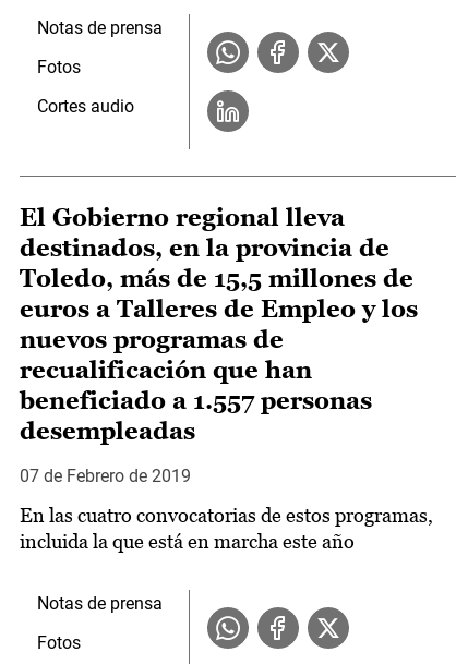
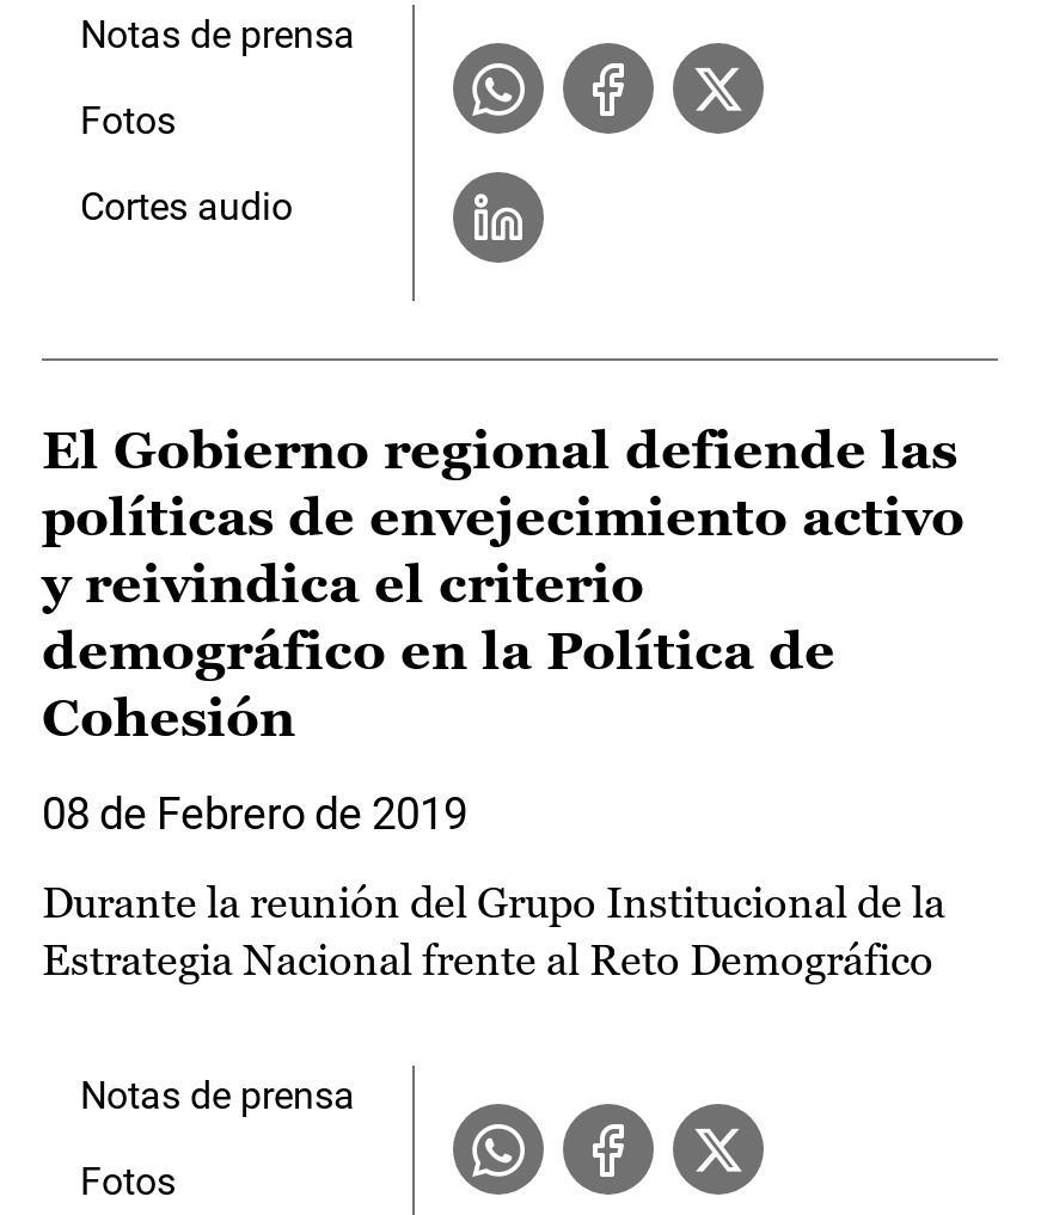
- El Gobierno regional lleva
- destinados, en la provincia de
- Toledo, más de 15,5 millones de
- euros a Talleres de Empleo y los
- nuevos programas de
- recualificación que han
- beneficiado a 1.557 personas
- desempleadas
+ El Gobierno regional defiende las
+ políticas de envejecimiento activo
+ y reivindica el criterio
+ demográfico en la Política de
+ Cohesión

- 07 de Febrero de 2019
+ 08 de Febrero de 2019

- En las cuatro convocatorias de estos programas,
- incluida la que está en marcha este año
+ Durante la reunión del Grupo Institucional de la
+ Estrategia Nacional frente al Reto Demográfico
